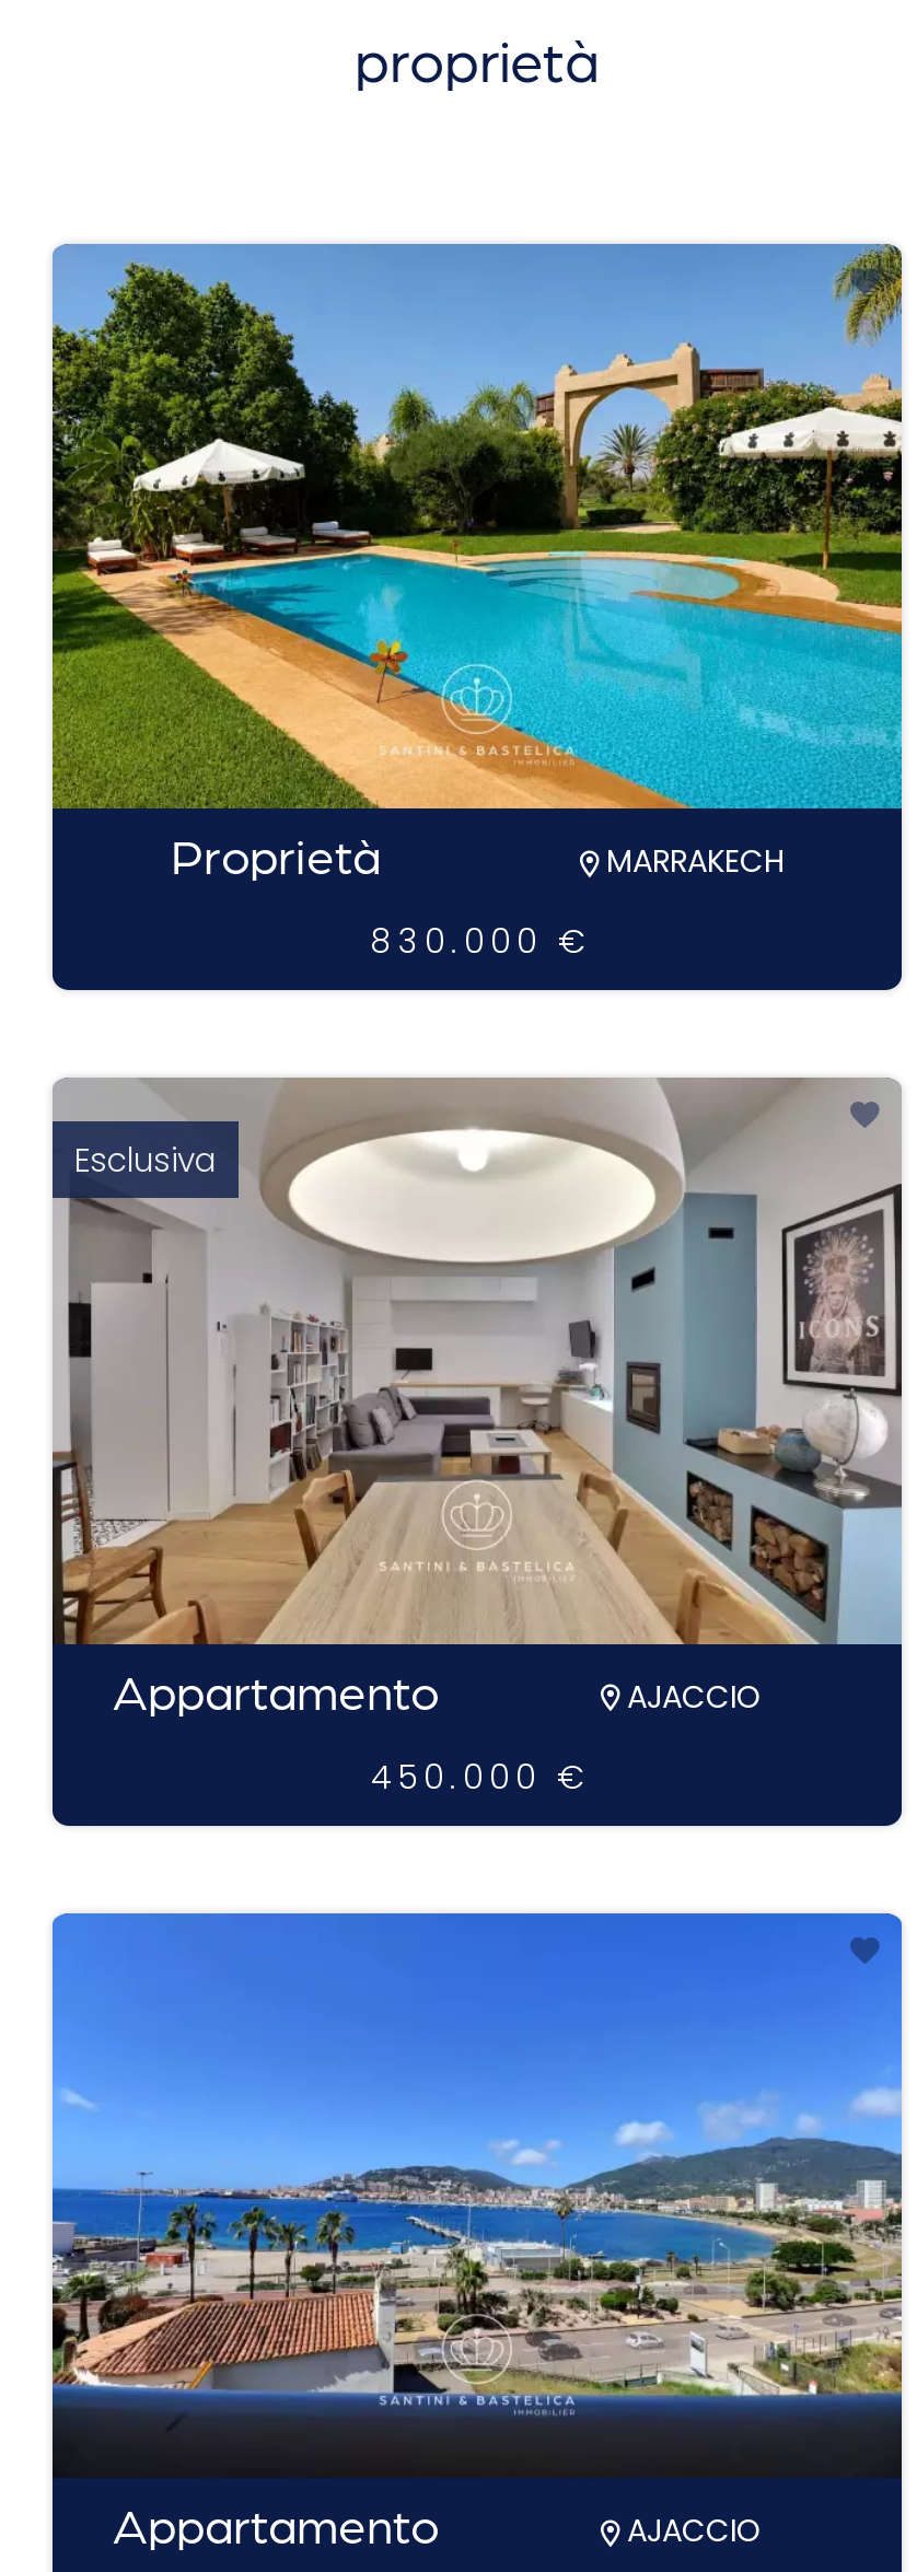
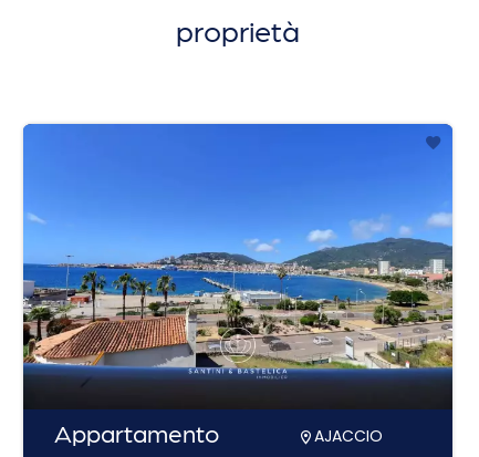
- [image]
- Proprietà
- MARRAKECH
- 830.000 €

- [image]
- Esclusiva

- Appartamento
- AJACCIO
- 450.000 €
